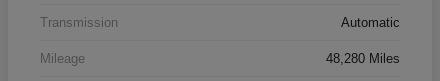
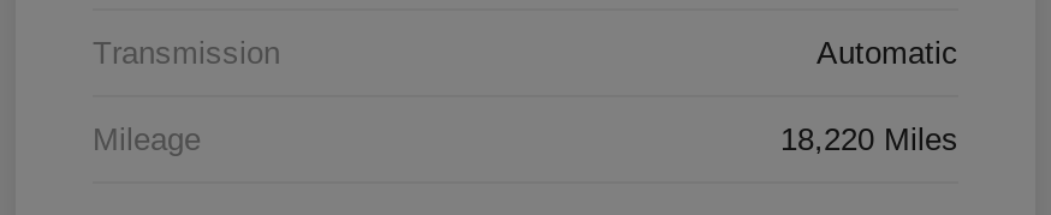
- 48,280 Miles
+ 18,220 Miles
